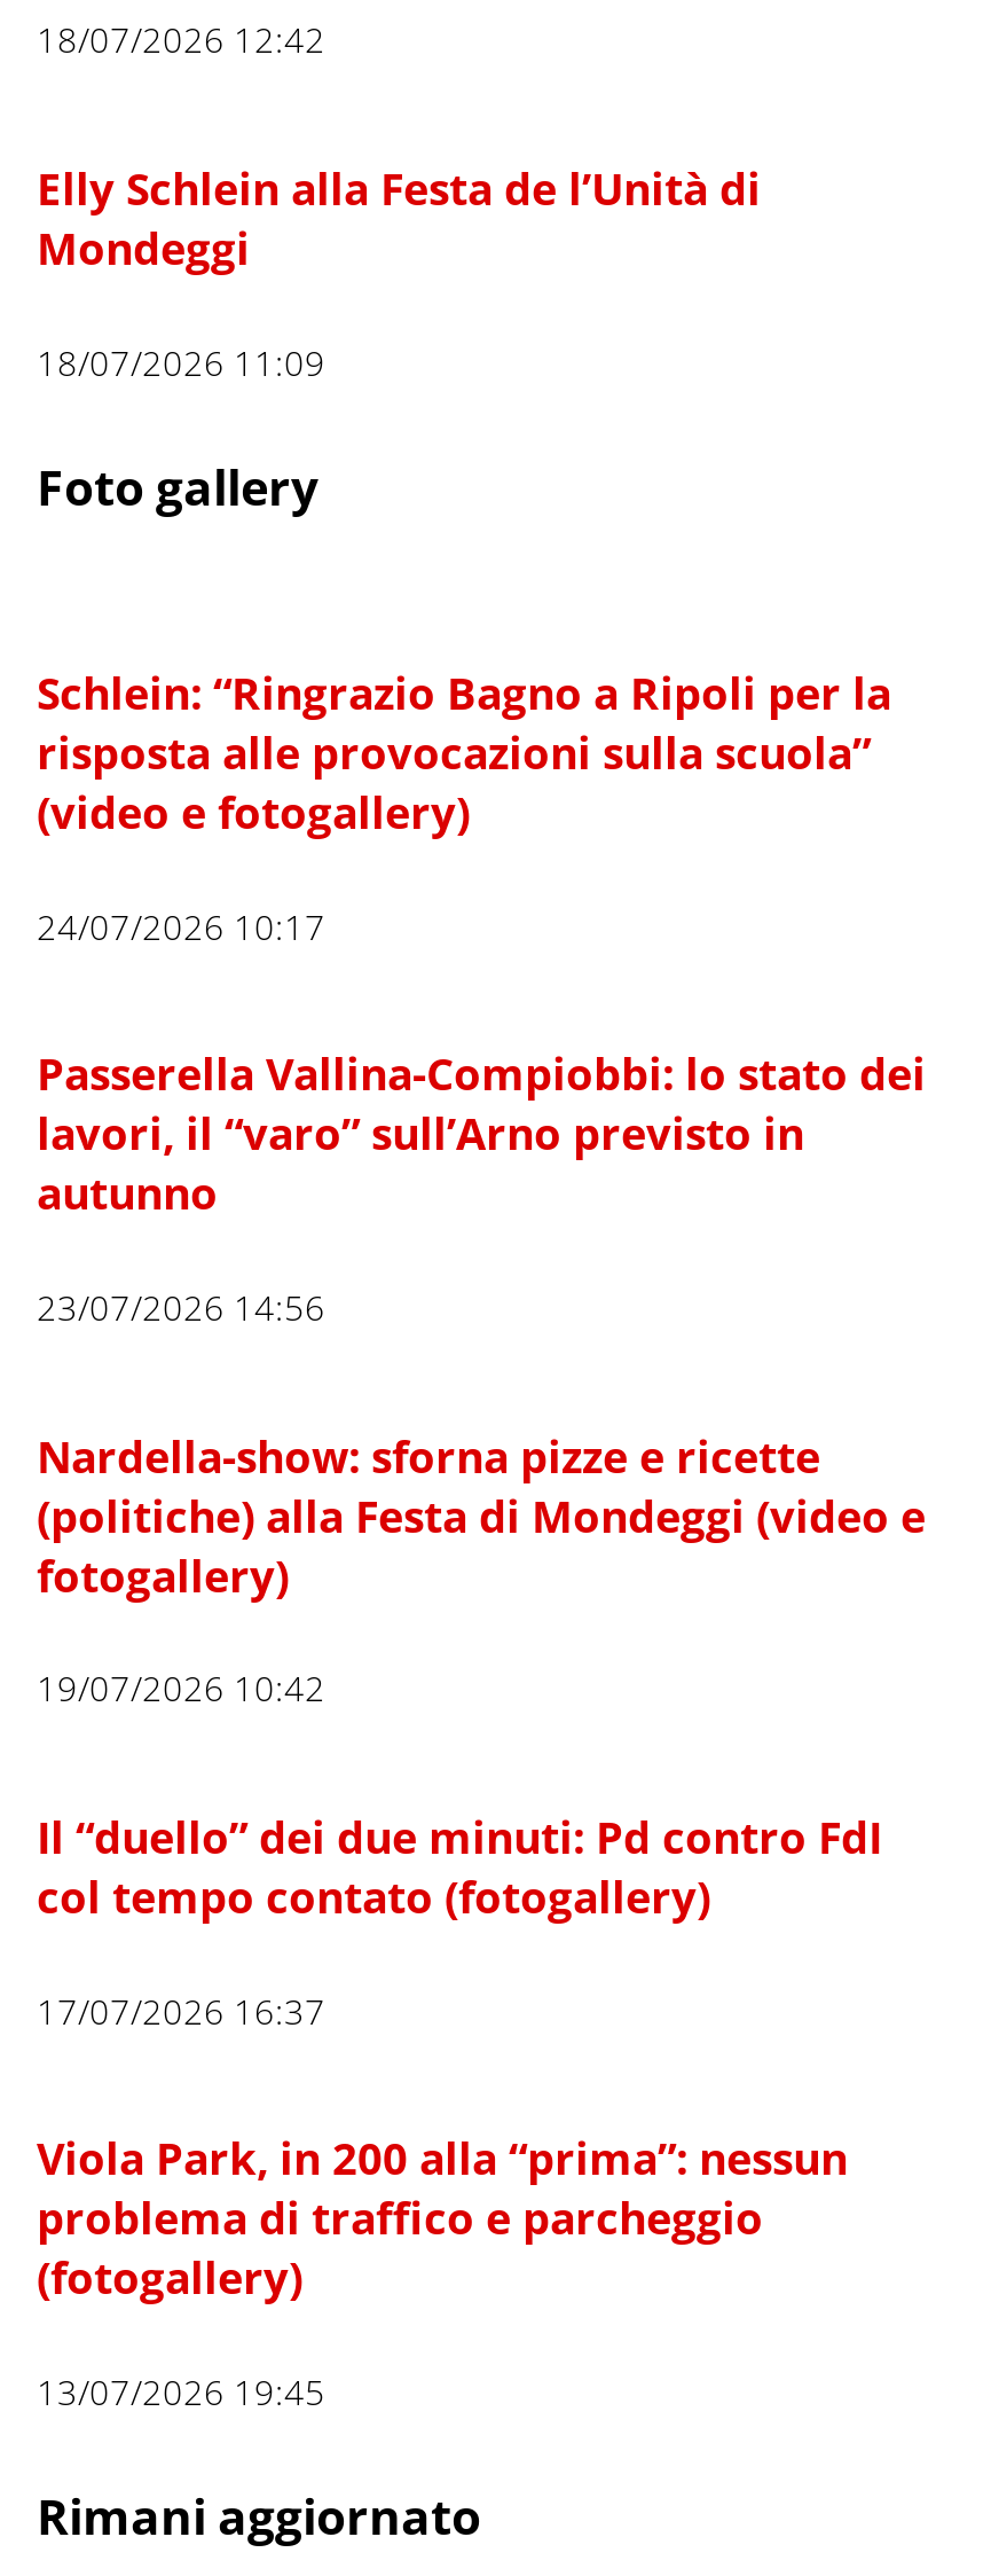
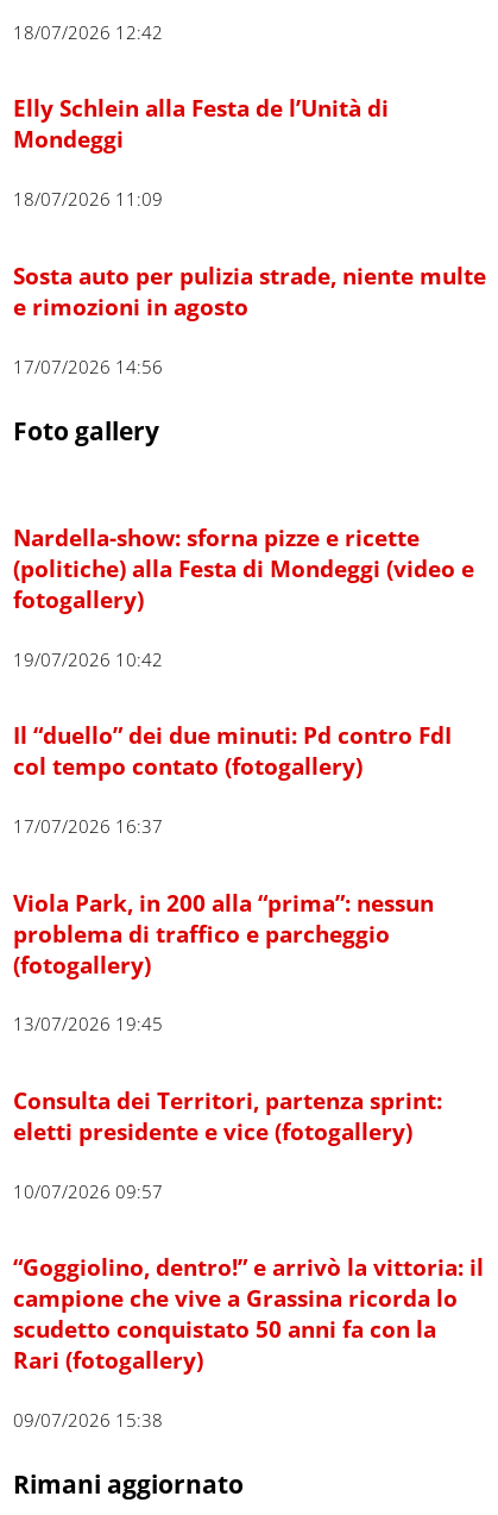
+ Sosta auto per pulizia strade, niente multe
+ e rimozioni in agosto
+ 17/07/2026 14:56

- Schlein: “Ringrazio Bagno a Ripoli per la
- risposta alle provocazioni sulla scuola”
- (video e fotogallery)
- 24/07/2026 10:17
- Passerella Vallina-Compiobbi: lo stato dei
- lavori, il “varo” sull’Arno previsto in
- autunno
- 23/07/2026 14:56

moved up: Nardella-show: sforna pizze e ricette | (politiche) alla Festa di Mondeggi (video e | fotogallery) | ... | (fotogallery) | 13/07/2026 19:45

+ Consulta dei Territori, partenza sprint:
+ eletti presidente e vice (fotogallery)
+ 10/07/2026 09:57
+ “Goggiolino, dentro!” e arrivò la vittoria: il
+ campione che vive a Grassina ricorda lo
+ scudetto conquistato 50 anni fa con la
+ Rari (fotogallery)
+ 09/07/2026 15:38
